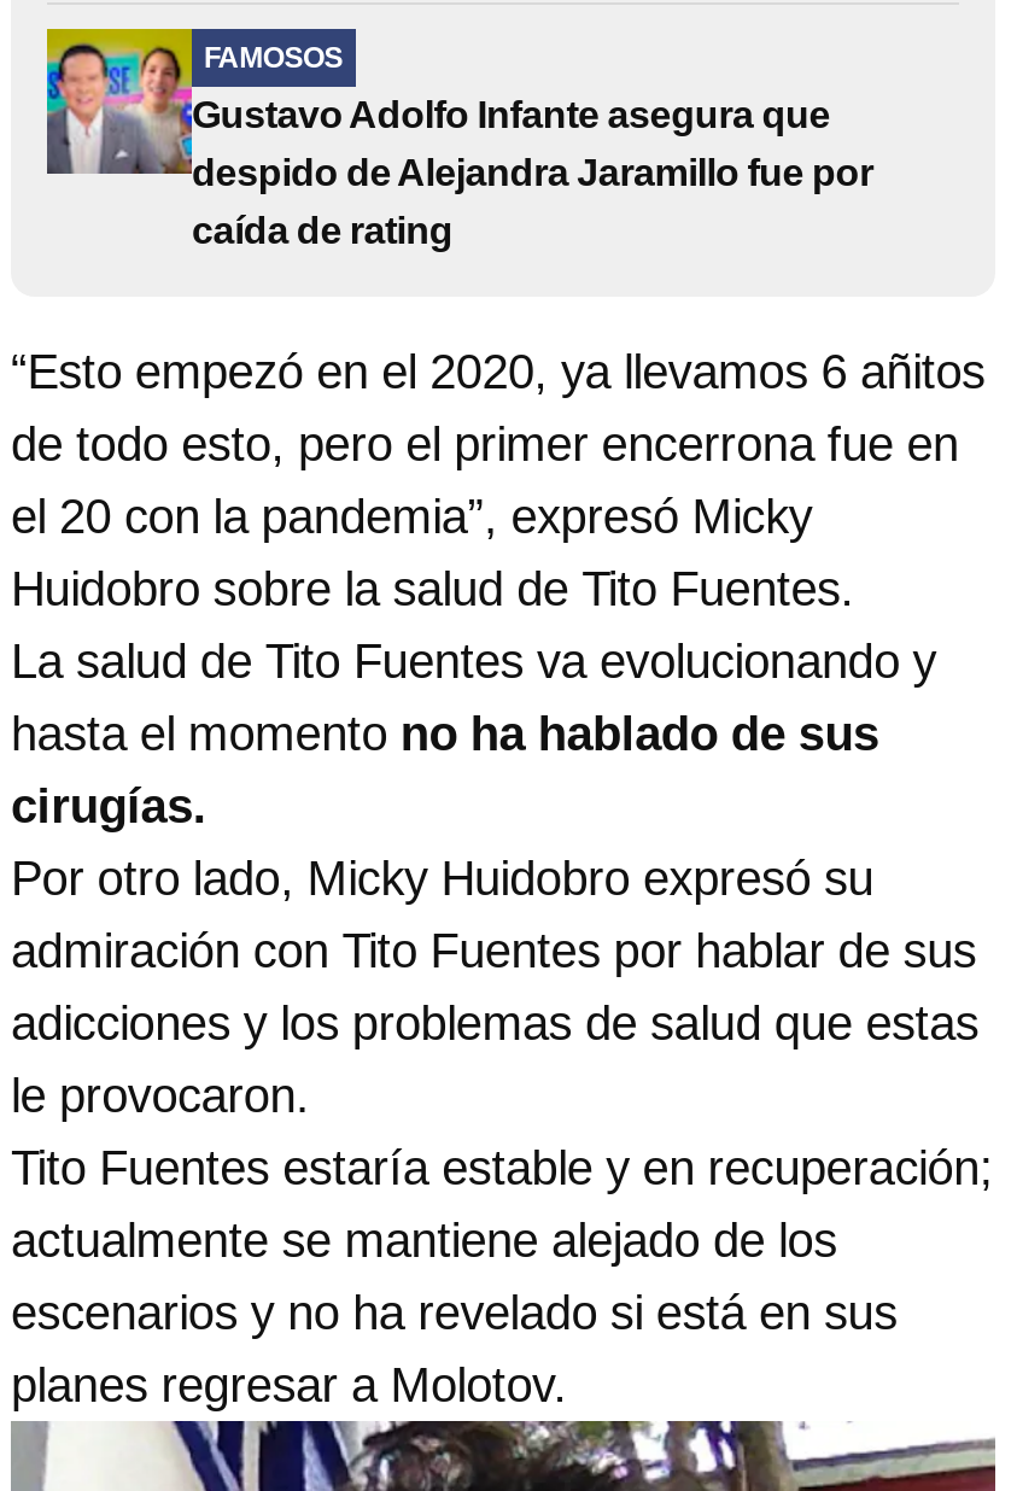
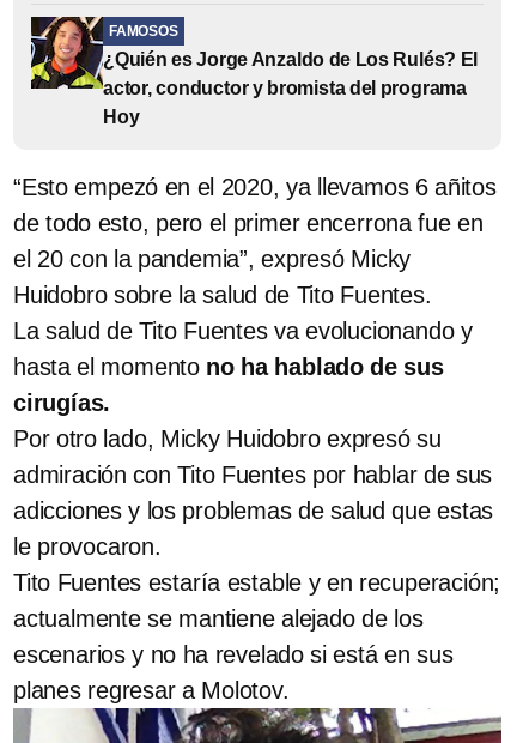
- [image]
- Gustavo Adolfo Infante asegura que
- despido de Alejandra Jaramillo fue por
- caída de rating
+ [image]
+ ¿Quién es Jorge Anzaldo de Los Rulés? El
+ actor, conductor y bromista del programa
+ Hoy
